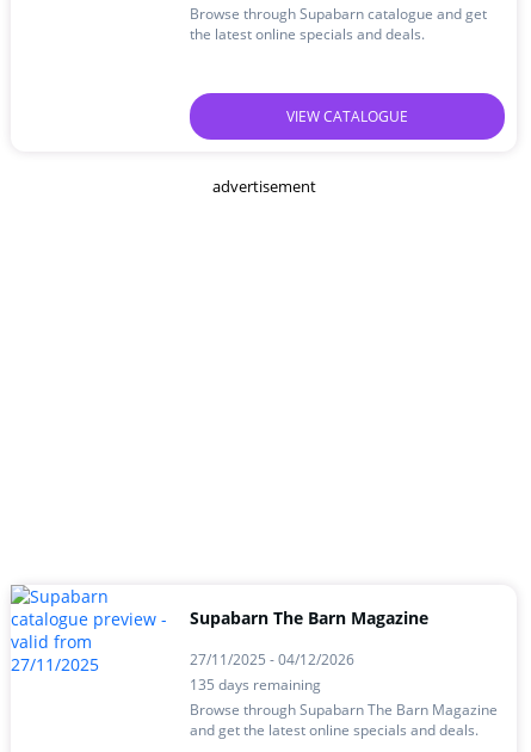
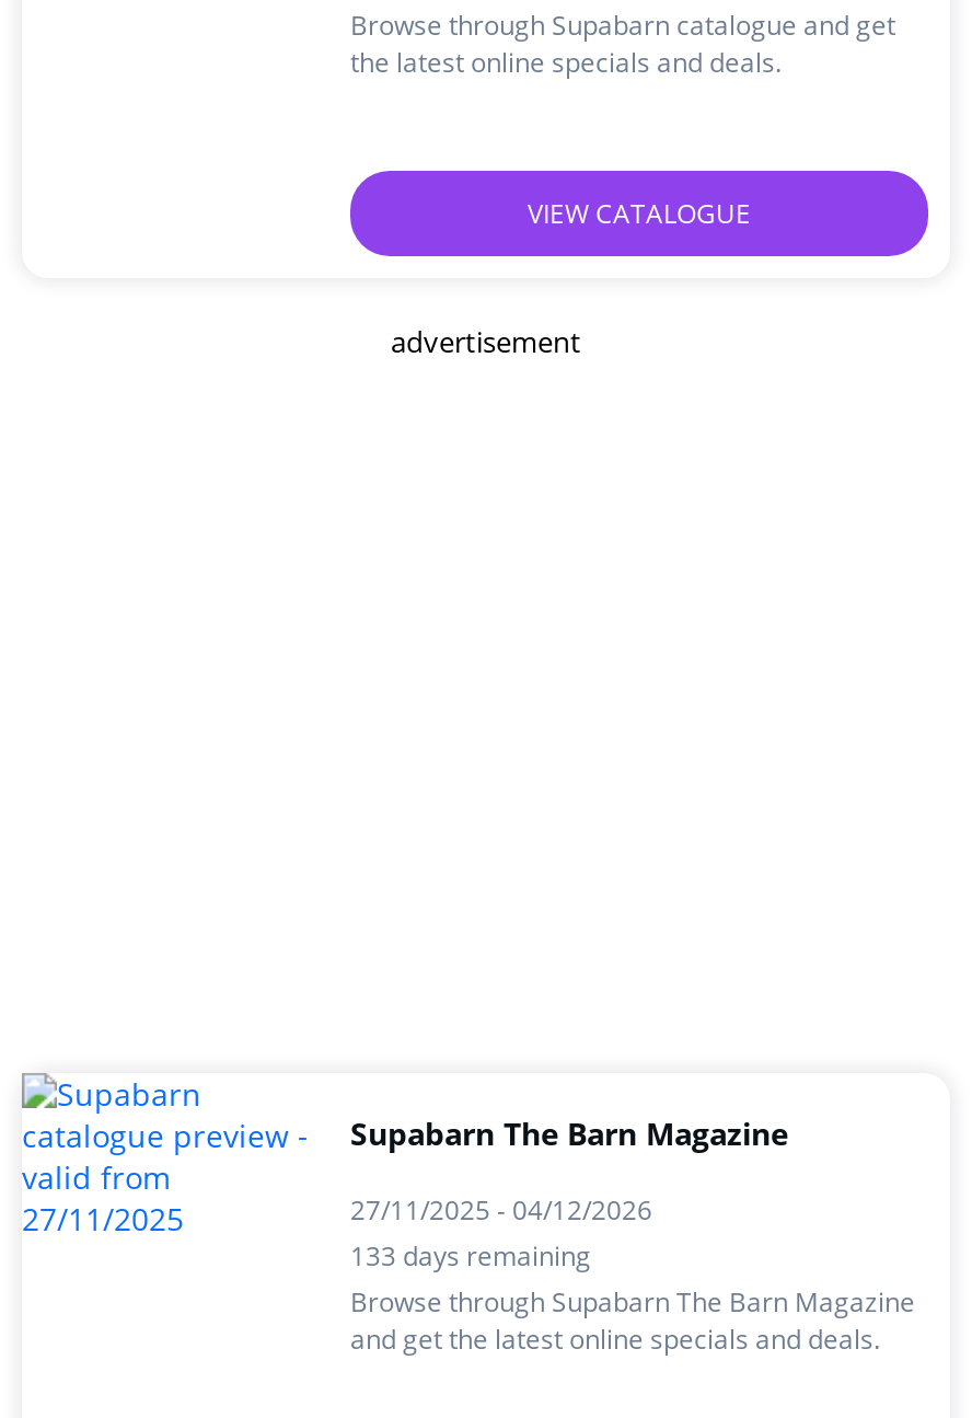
- 135 days remaining
+ 133 days remaining
